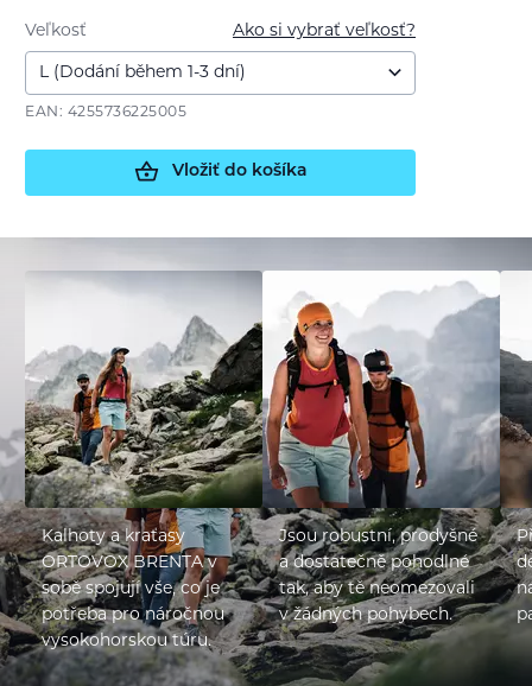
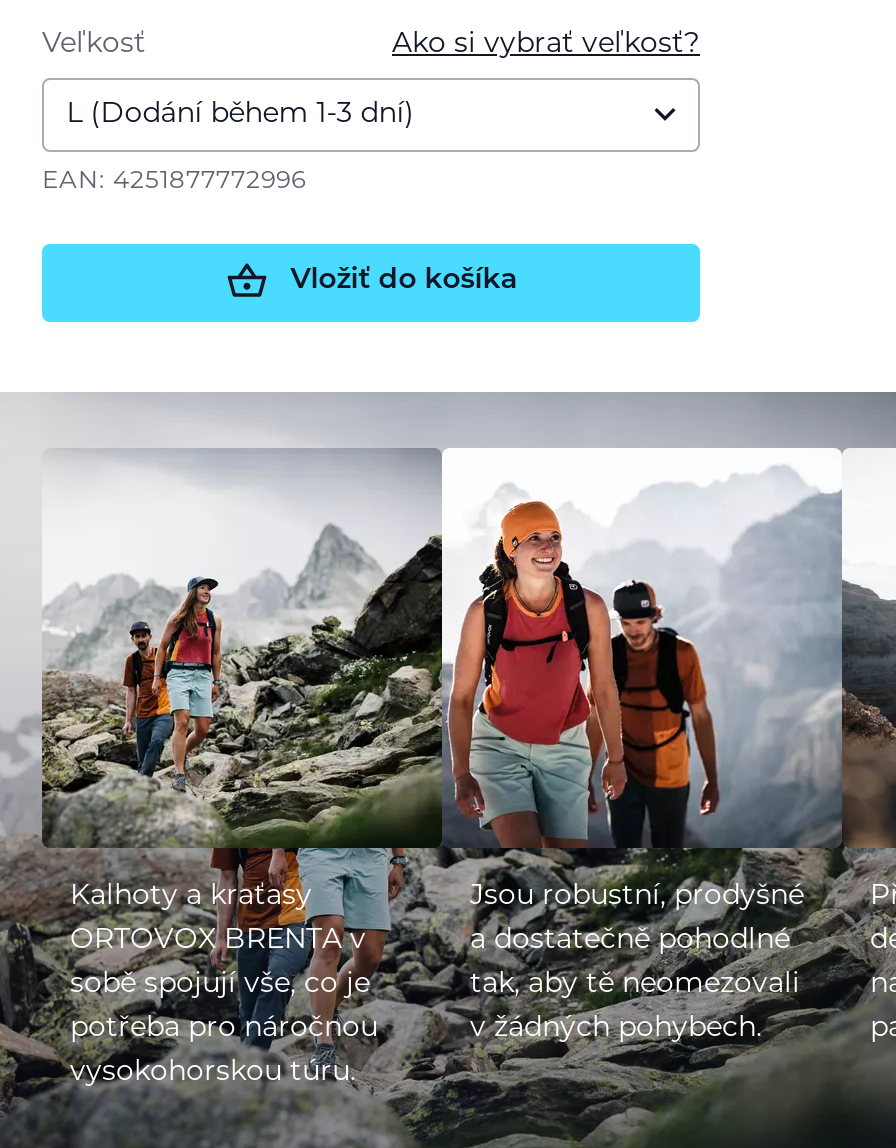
- EAN: 4255736225005
+ EAN: 4251877772996
